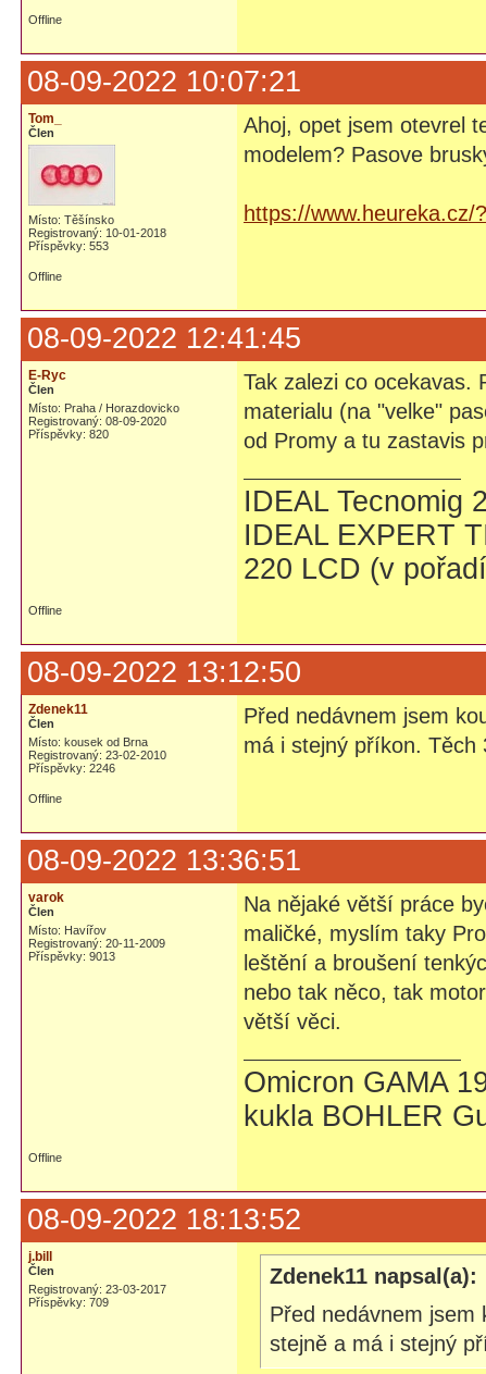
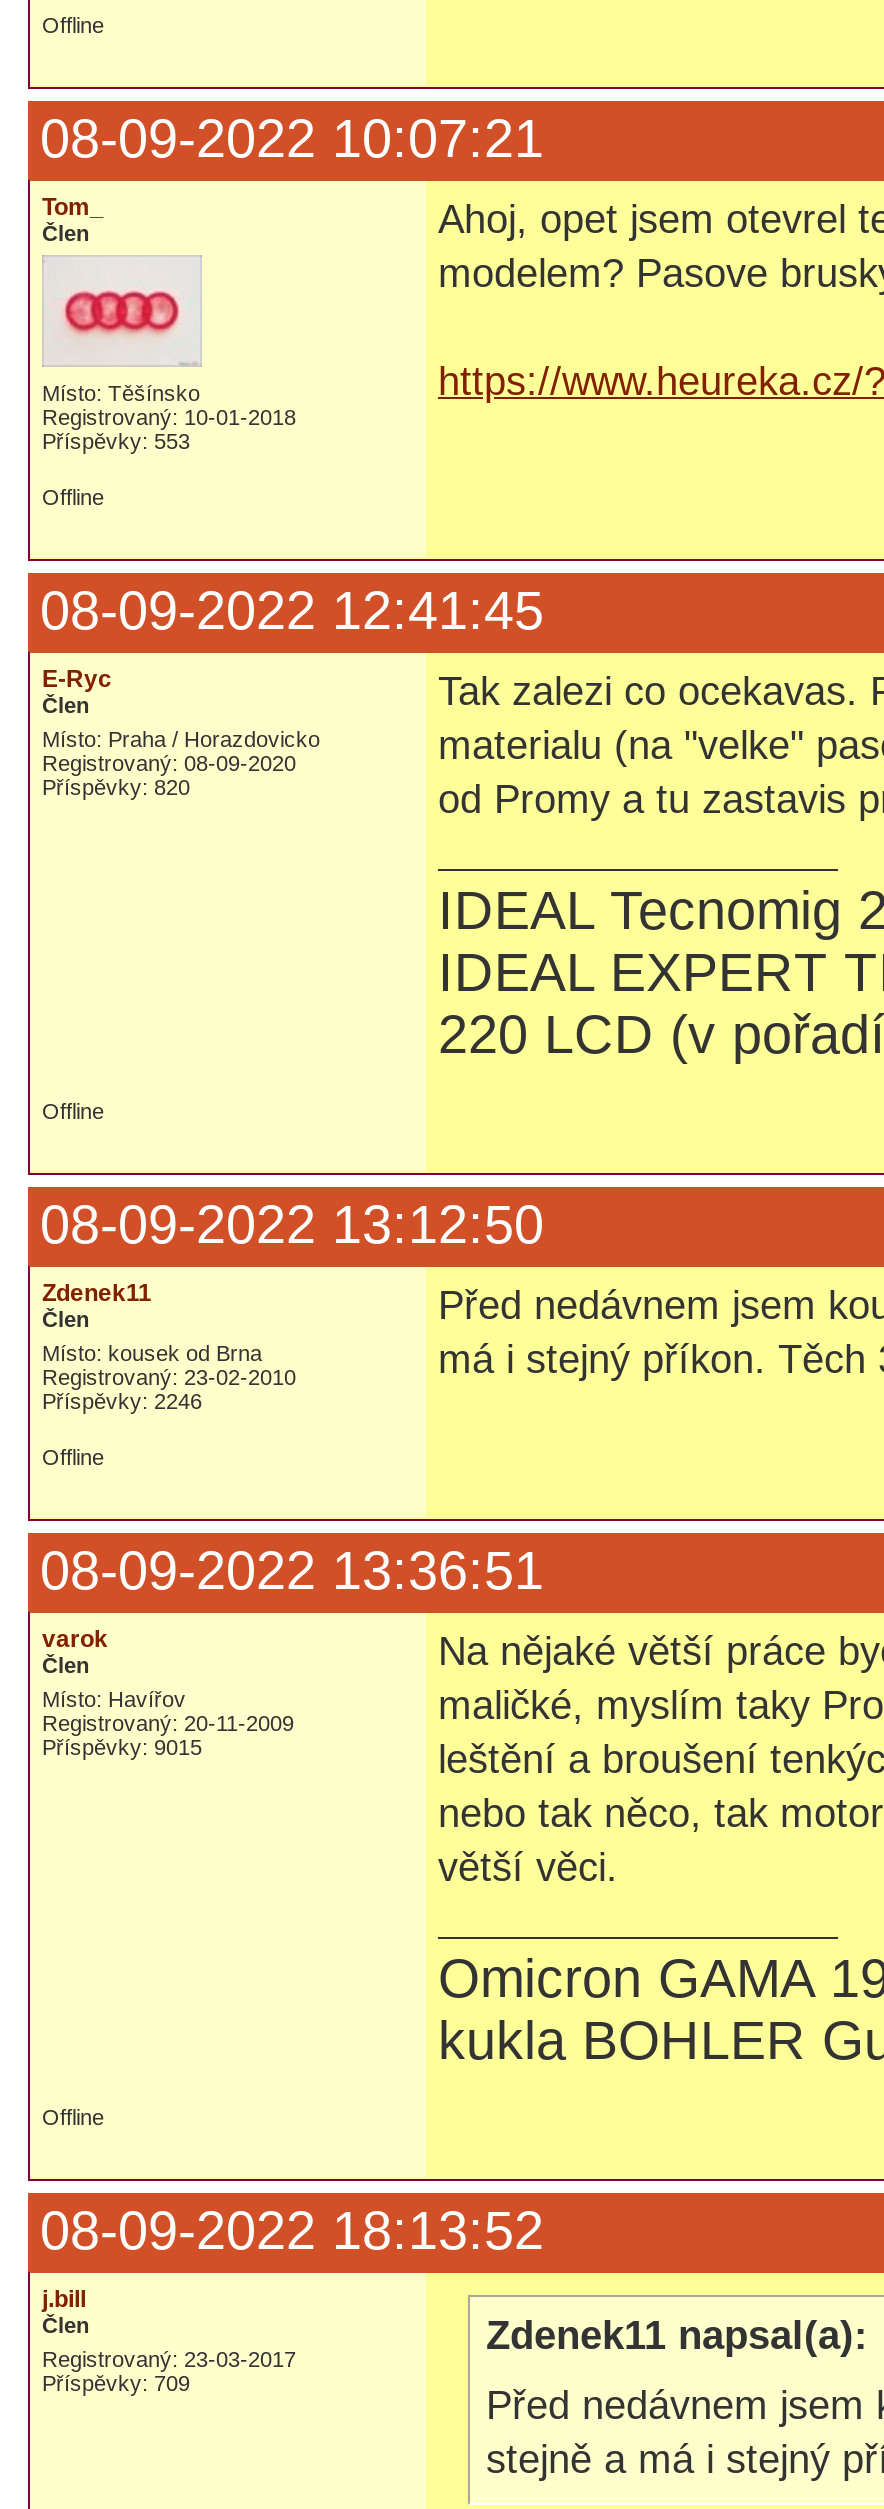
- Příspěvky: 9013
+ Příspěvky: 9015
